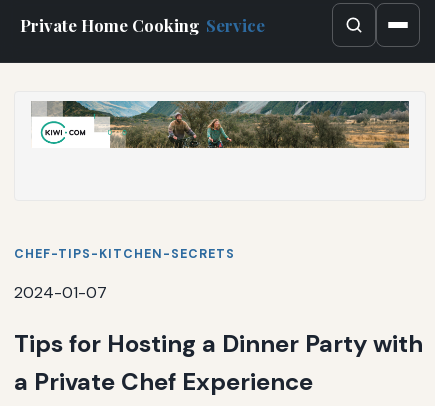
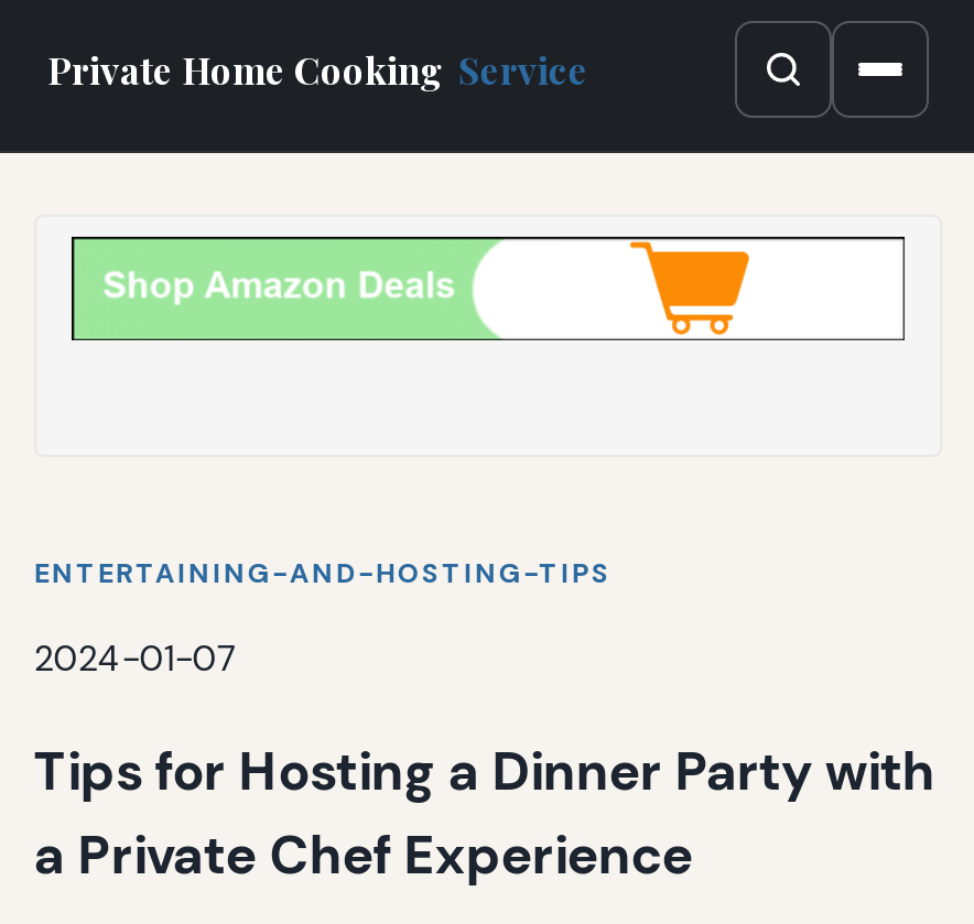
- [image]
+ [image]

- CHEF-TIPS-KITCHEN-SECRETS
+ ENTERTAINING-AND-HOSTING-TIPS
